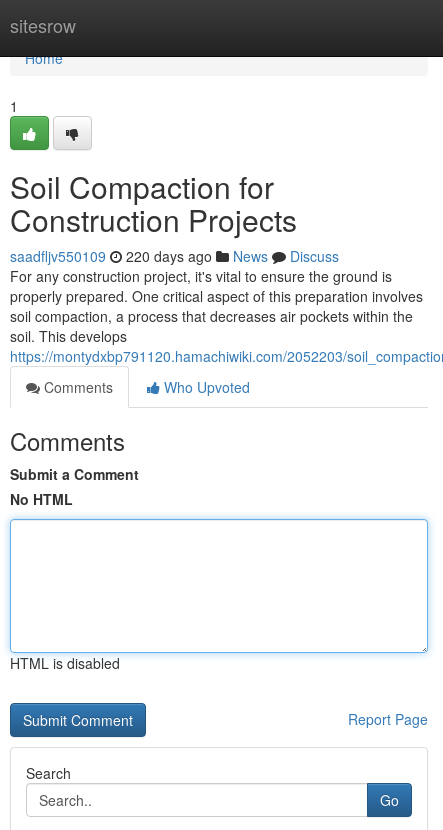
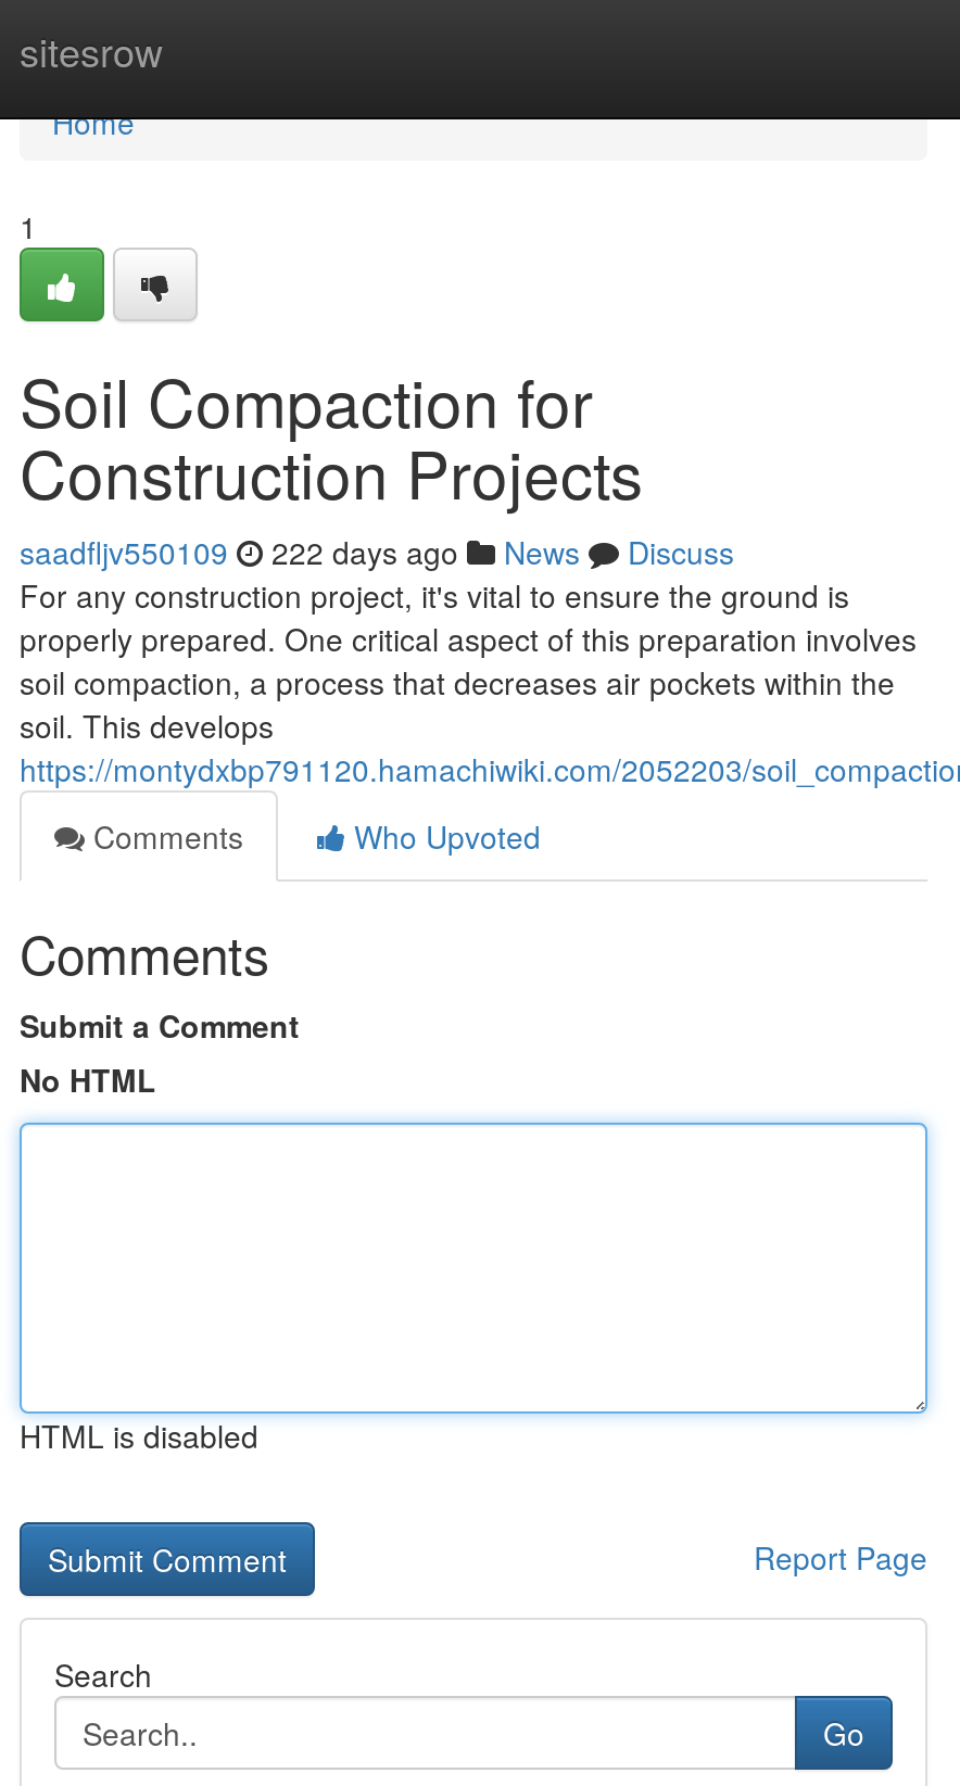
- saadfljv550109 220 days ago News Discuss
+ saadfljv550109 222 days ago News Discuss
